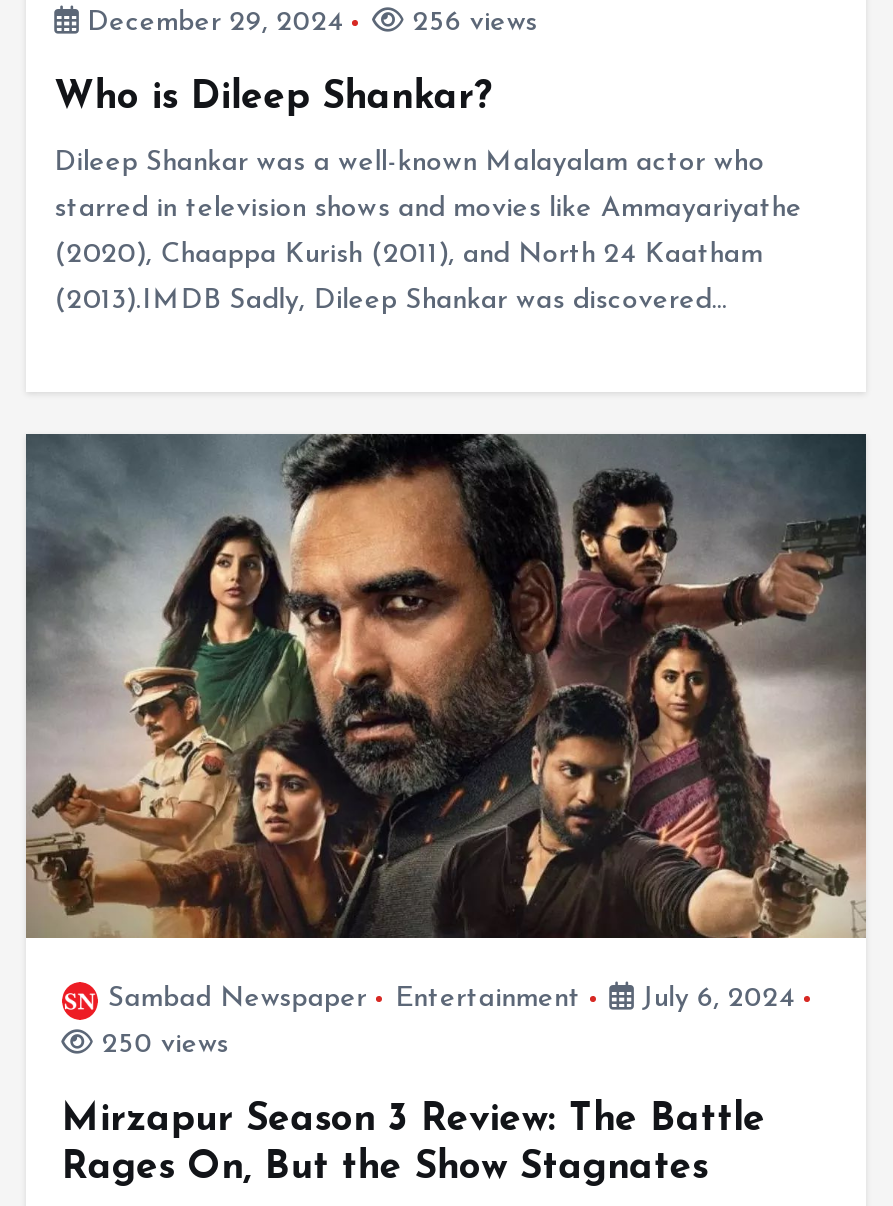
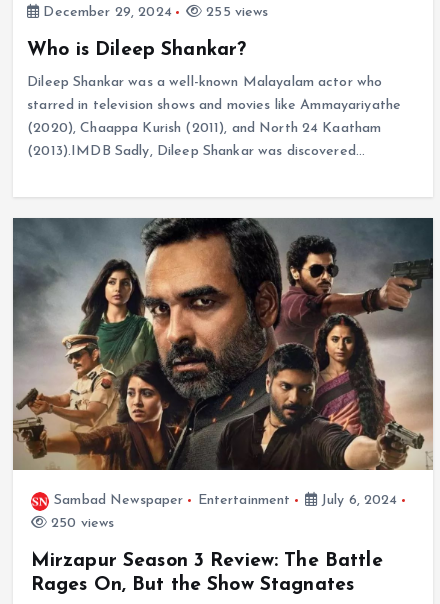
- 256 views
+ 255 views
